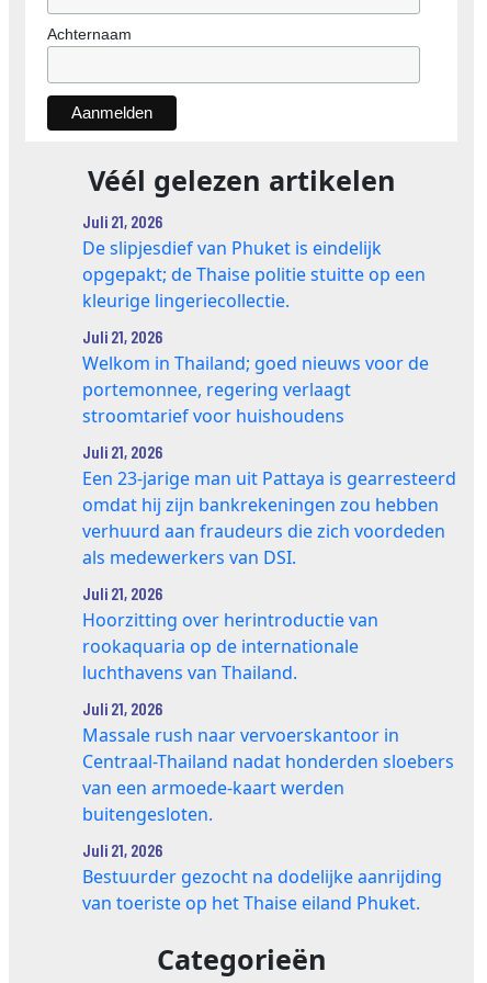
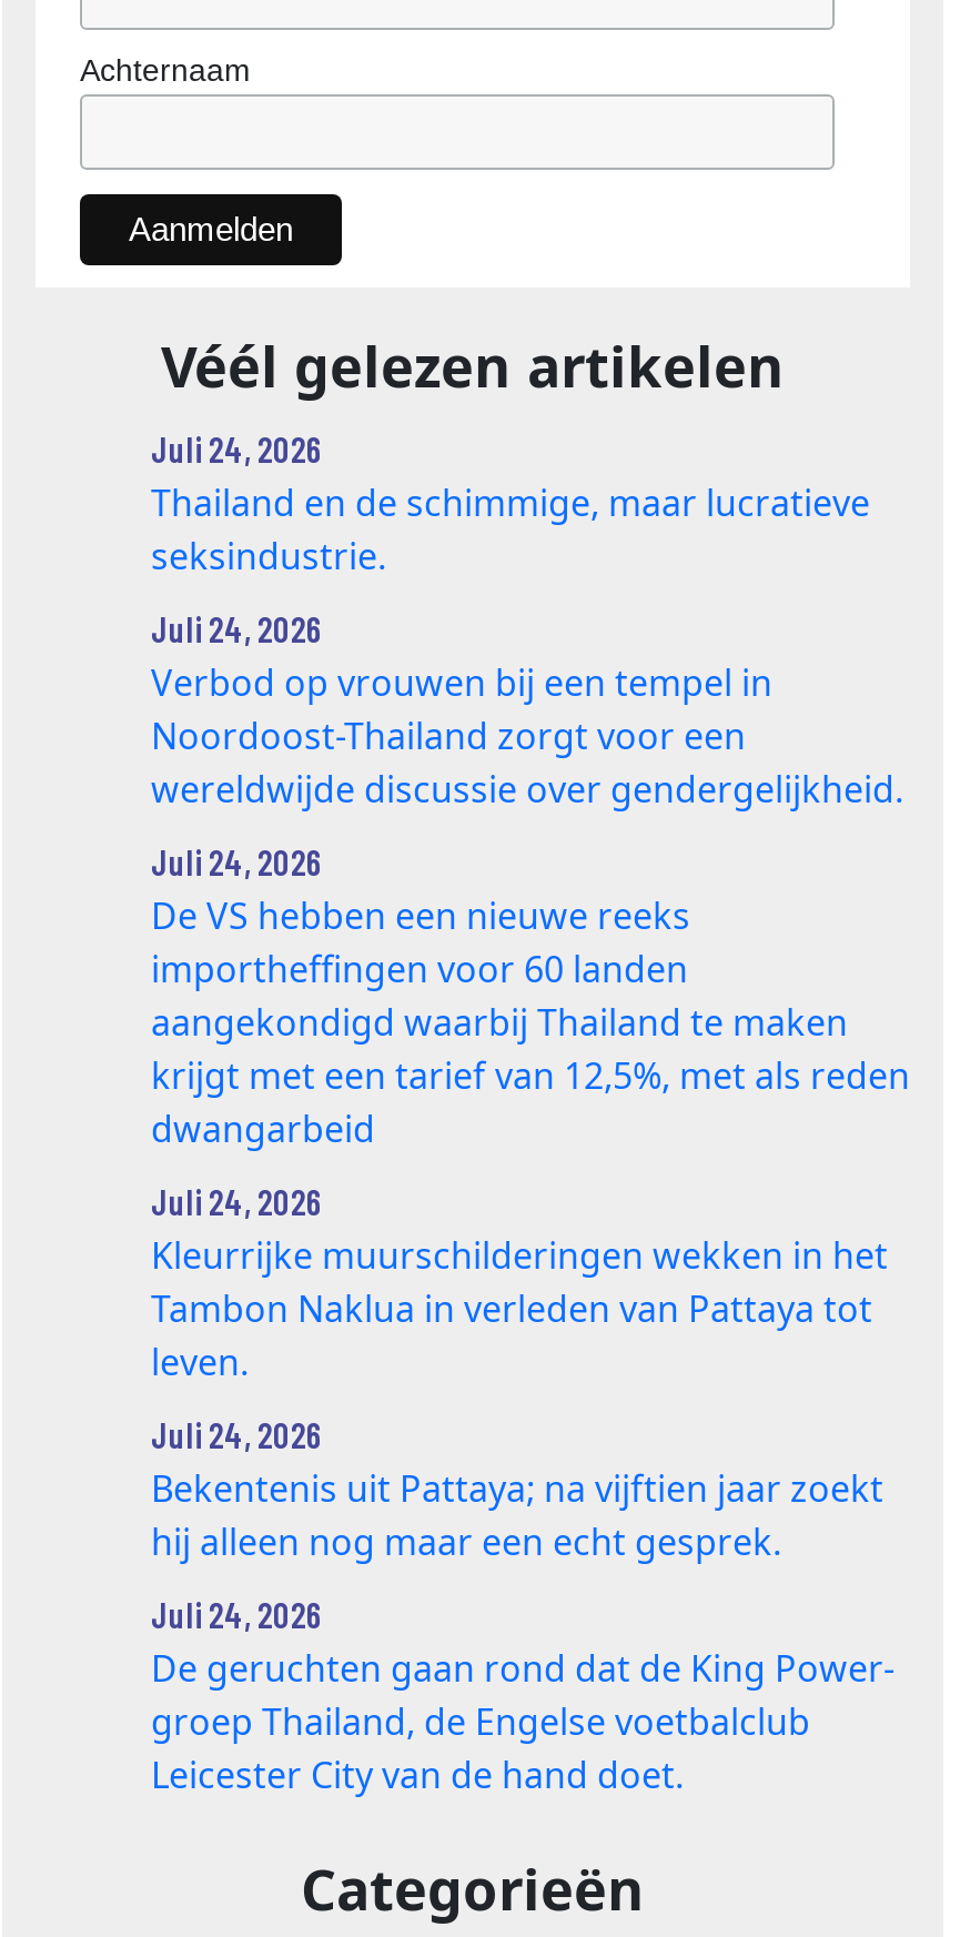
- Juli 21, 2026
- De slipjesdief van Phuket is eindelijk
- opgepakt; de Thaise politie stuitte op een
- kleurige lingeriecollectie.
+ Juli 24, 2026
+ Thailand en de schimmige, maar lucratieve
+ seksindustrie.

- Juli 21, 2026
- Welkom in Thailand; goed nieuws voor de
- portemonnee, regering verlaagt
- stroomtarief voor huishoudens
+ Juli 24, 2026
+ Verbod op vrouwen bij een tempel in
+ Noordoost-Thailand zorgt voor een
+ wereldwijde discussie over gendergelijkheid.

- Juli 21, 2026
- Een 23-jarige man uit Pattaya is gearresteerd
- omdat hij zijn bankrekeningen zou hebben
- verhuurd aan fraudeurs die zich voordeden
- als medewerkers van DSI.
+ Juli 24, 2026
+ De VS hebben een nieuwe reeks
+ importheffingen voor 60 landen
+ aangekondigd waarbij Thailand te maken
+ krijgt met een tarief van 12,5%, met als reden
+ dwangarbeid

- Juli 21, 2026
- Hoorzitting over herintroductie van
- rookaquaria op de internationale
- luchthavens van Thailand.
+ Juli 24, 2026
+ Kleurrijke muurschilderingen wekken in het
+ Tambon Naklua in verleden van Pattaya tot
+ leven.

- Juli 21, 2026
- Massale rush naar vervoerskantoor in
- Centraal-Thailand nadat honderden sloebers
- van een armoede-kaart werden
- buitengesloten.
+ Juli 24, 2026
+ Bekentenis uit Pattaya; na vijftien jaar zoekt
+ hij alleen nog maar een echt gesprek.

- Juli 21, 2026
- Bestuurder gezocht na dodelijke aanrijding
- van toeriste op het Thaise eiland Phuket.
+ Juli 24, 2026
+ De geruchten gaan rond dat de King Power-
+ groep Thailand, de Engelse voetbalclub
+ Leicester City van de hand doet.
